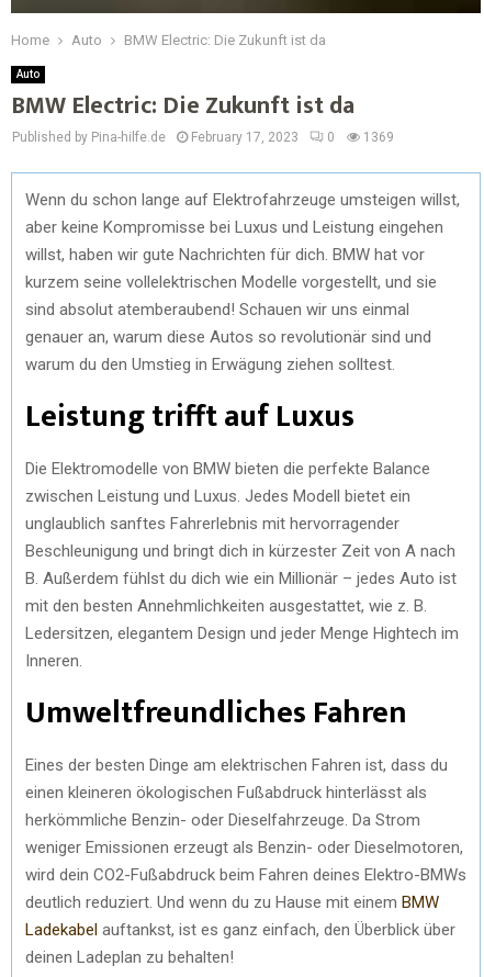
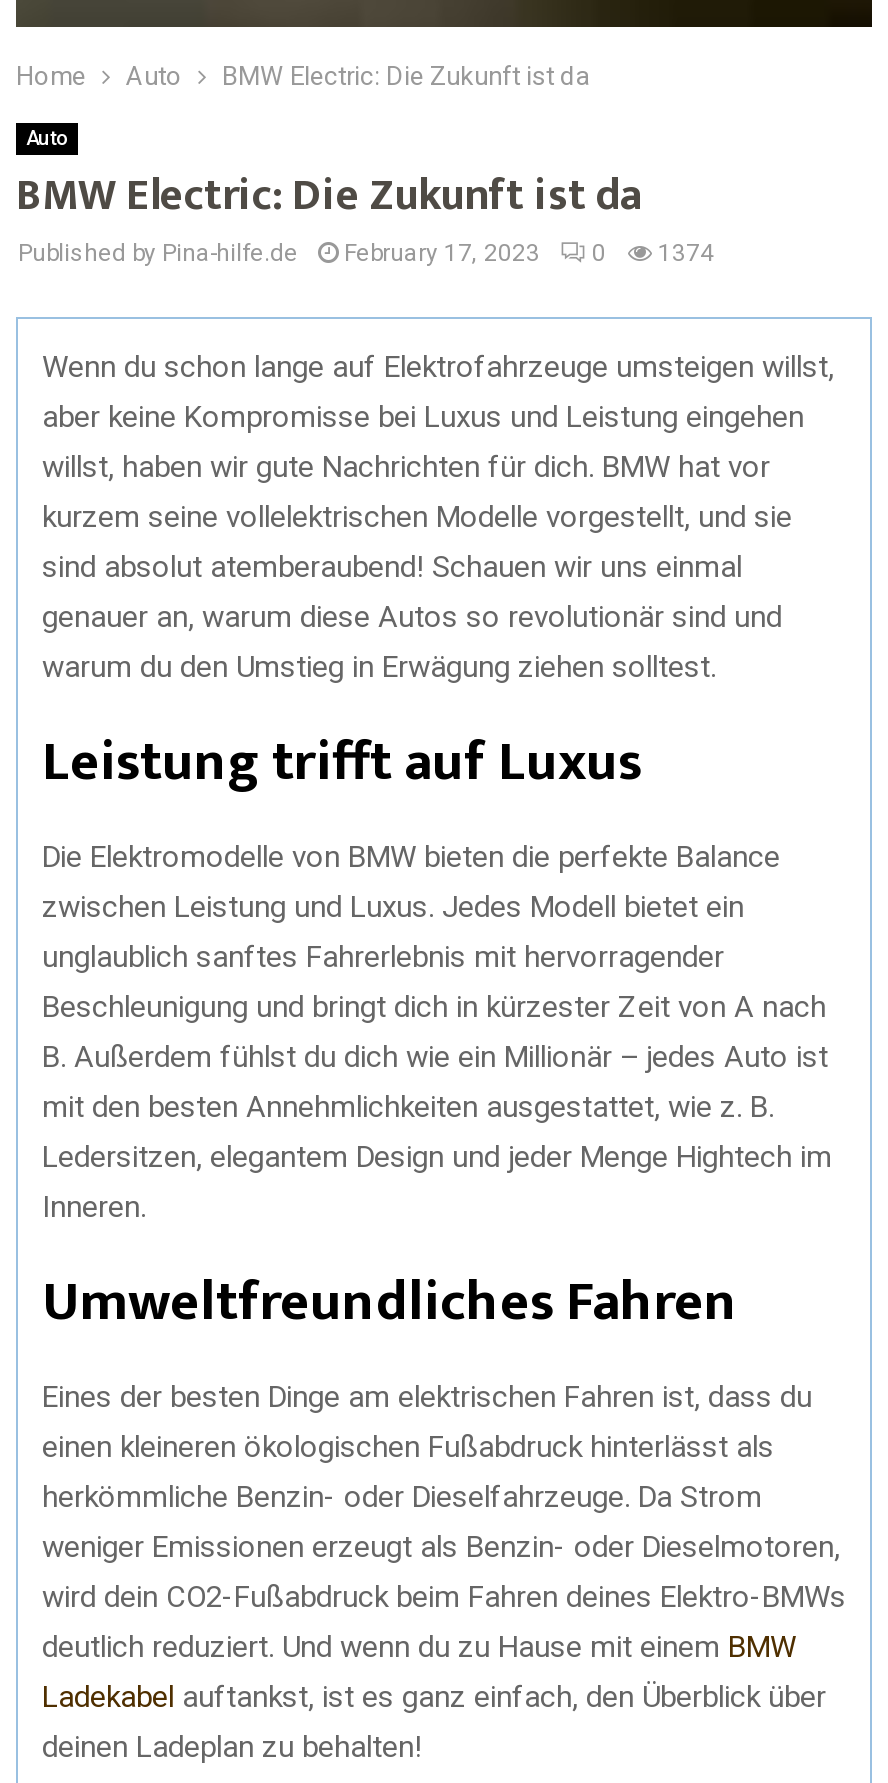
- Published by Pina-hilfe.de February 17, 2023 0 1369
+ Published by Pina-hilfe.de February 17, 2023 0 1374
